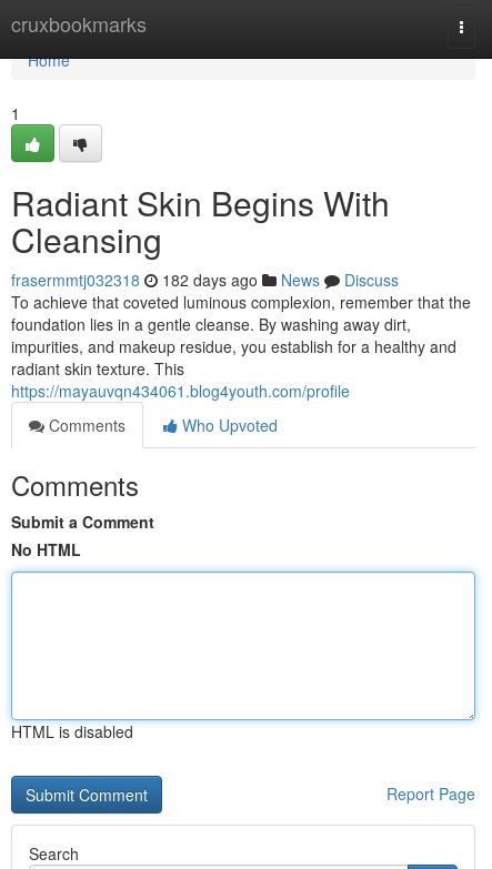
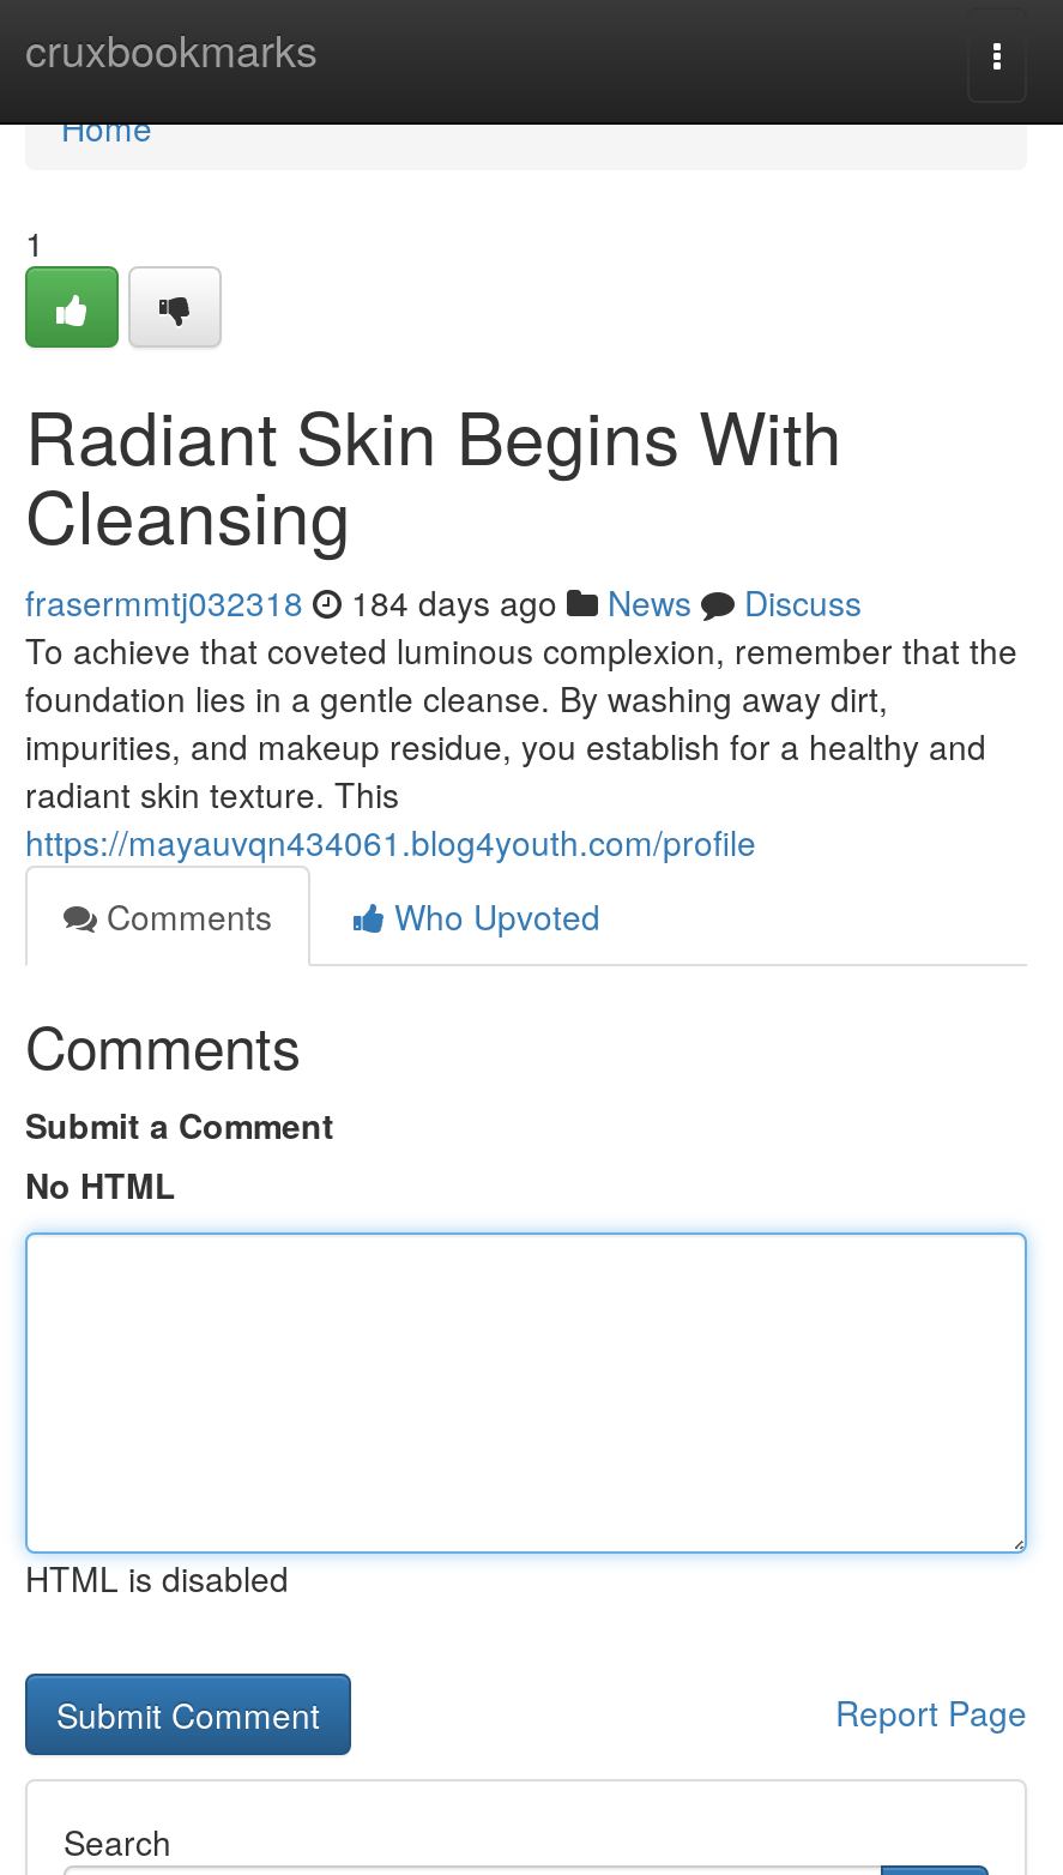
- frasermmtj032318 182 days ago News Discuss
+ frasermmtj032318 184 days ago News Discuss
